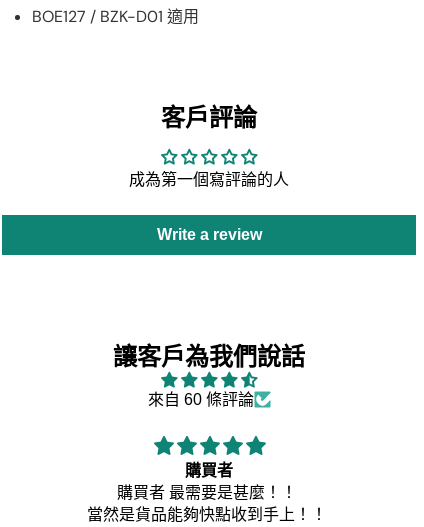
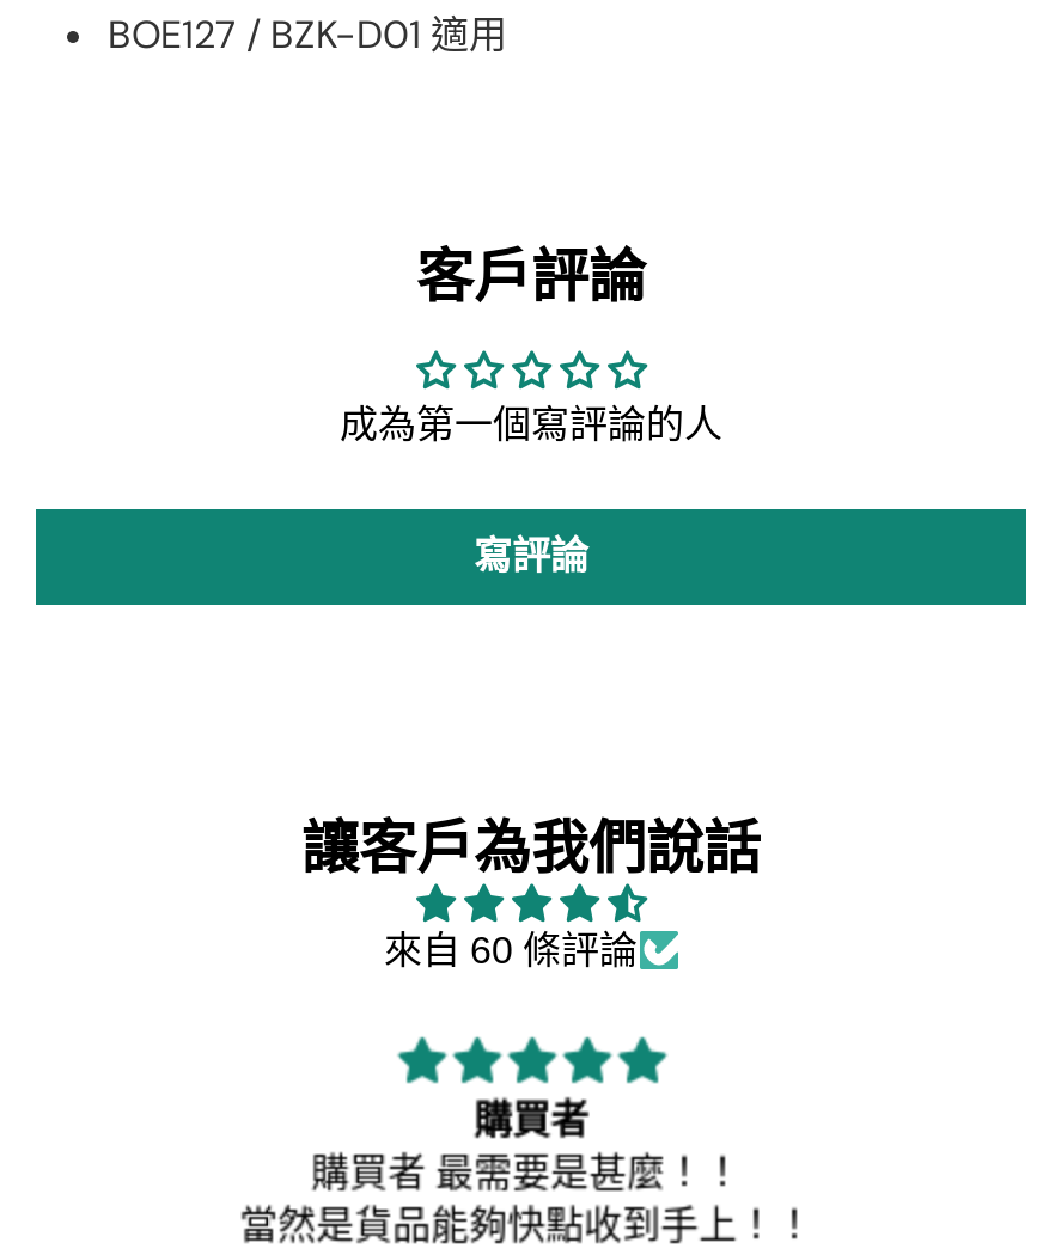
- Write a review
+ 寫評論
